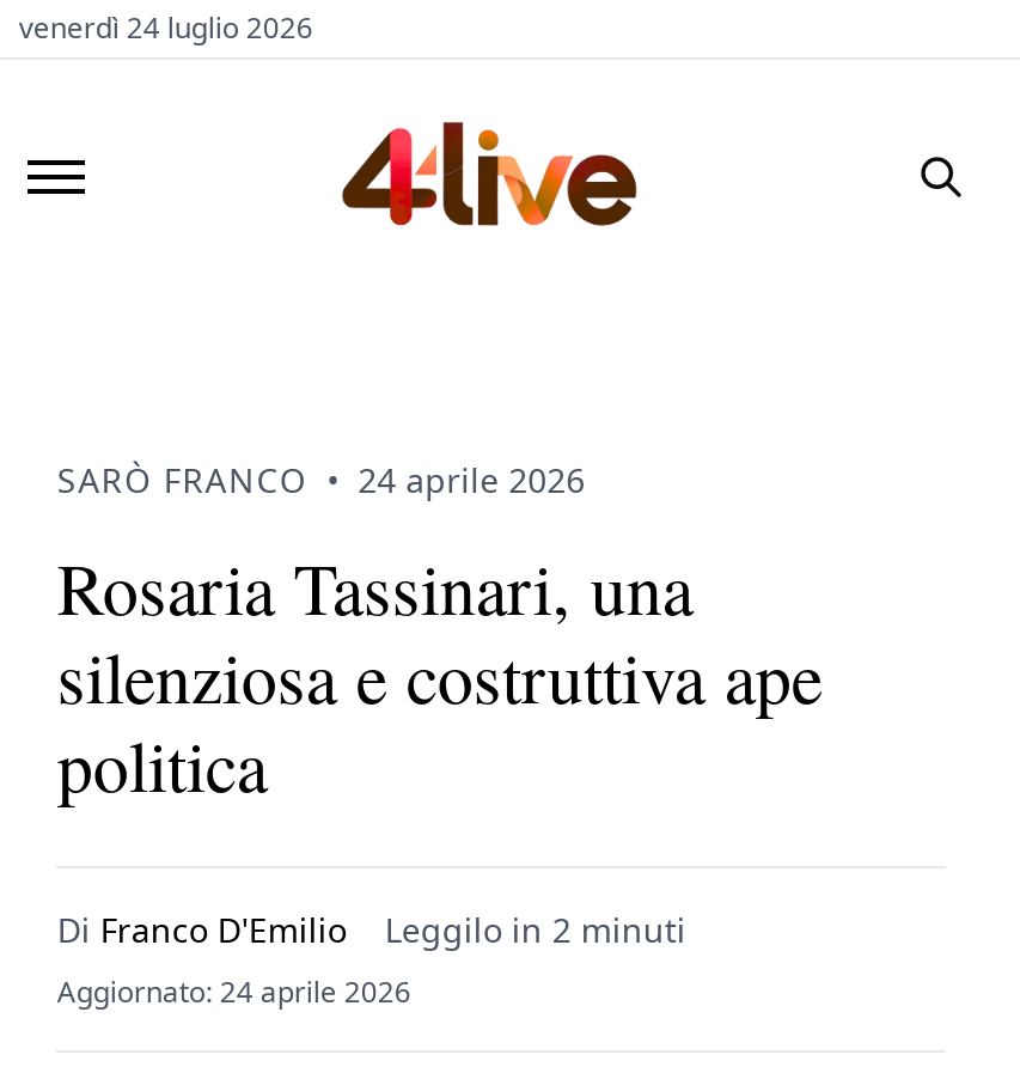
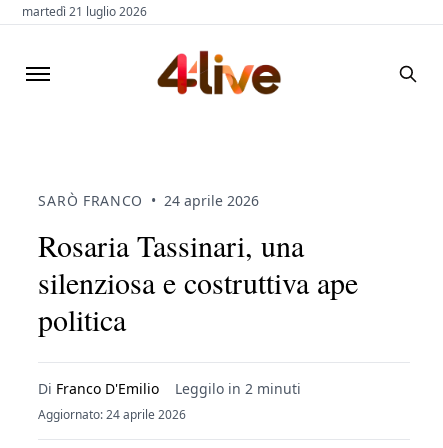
- venerdì 24 luglio 2026
+ martedì 21 luglio 2026
